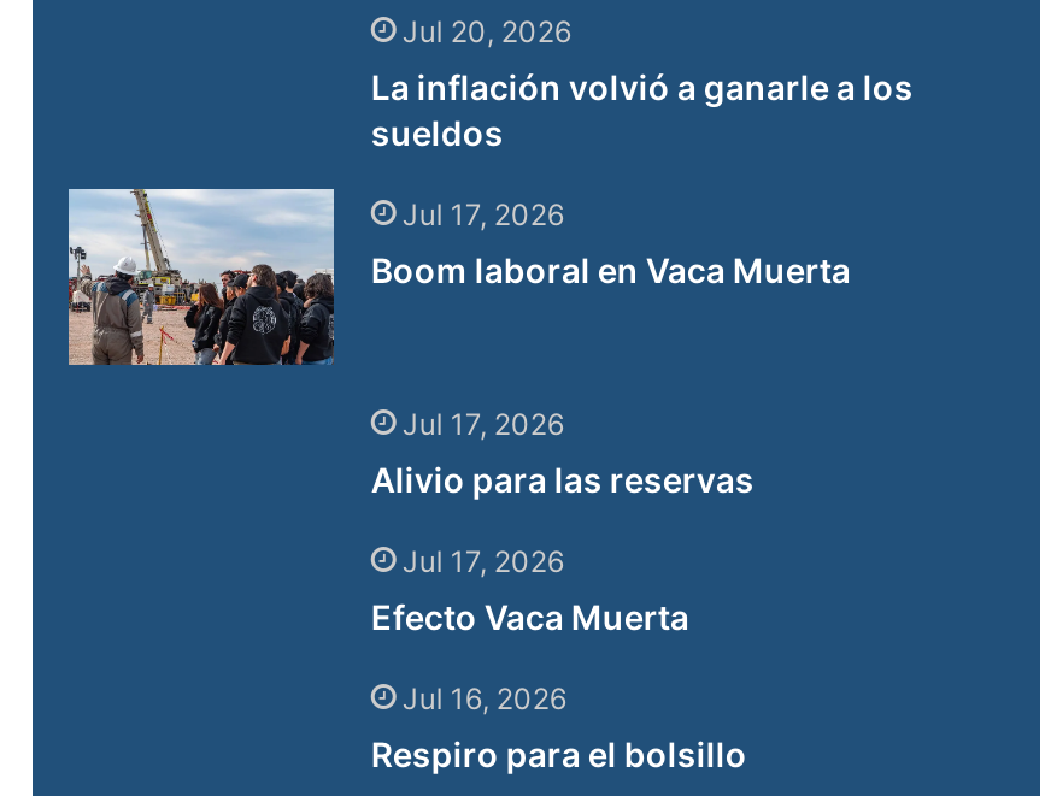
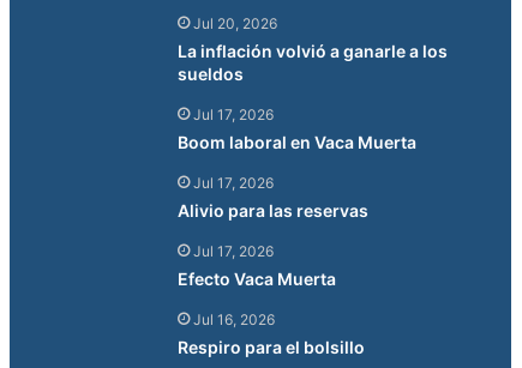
- [image]
